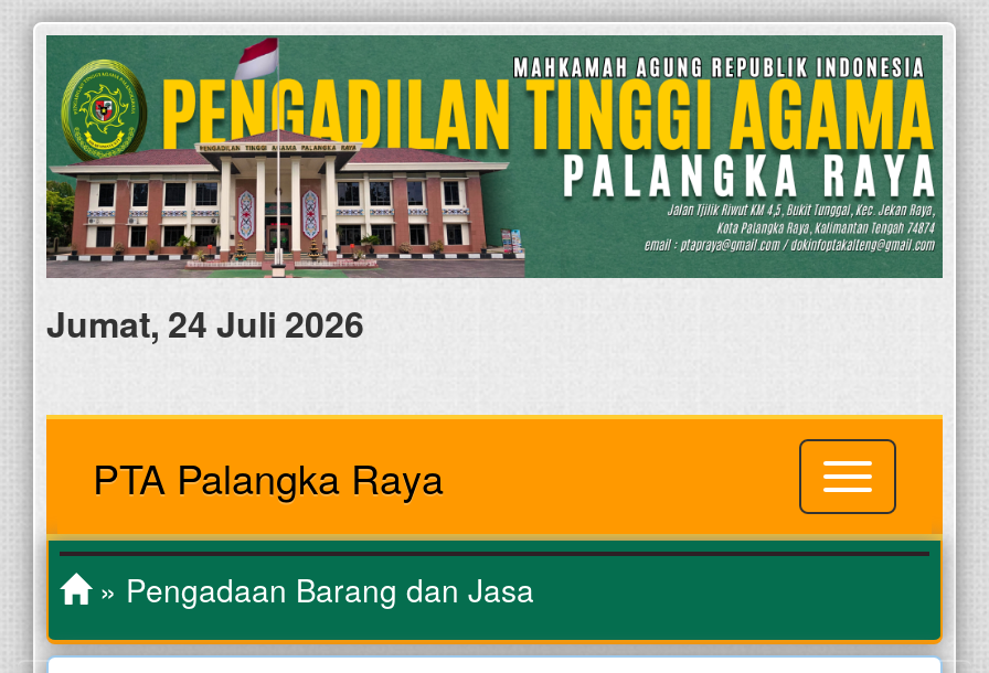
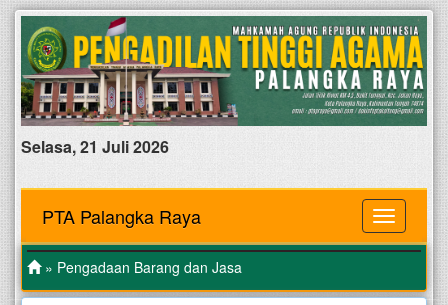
- Jumat, 24 Juli 2026
+ Selasa, 21 Juli 2026
